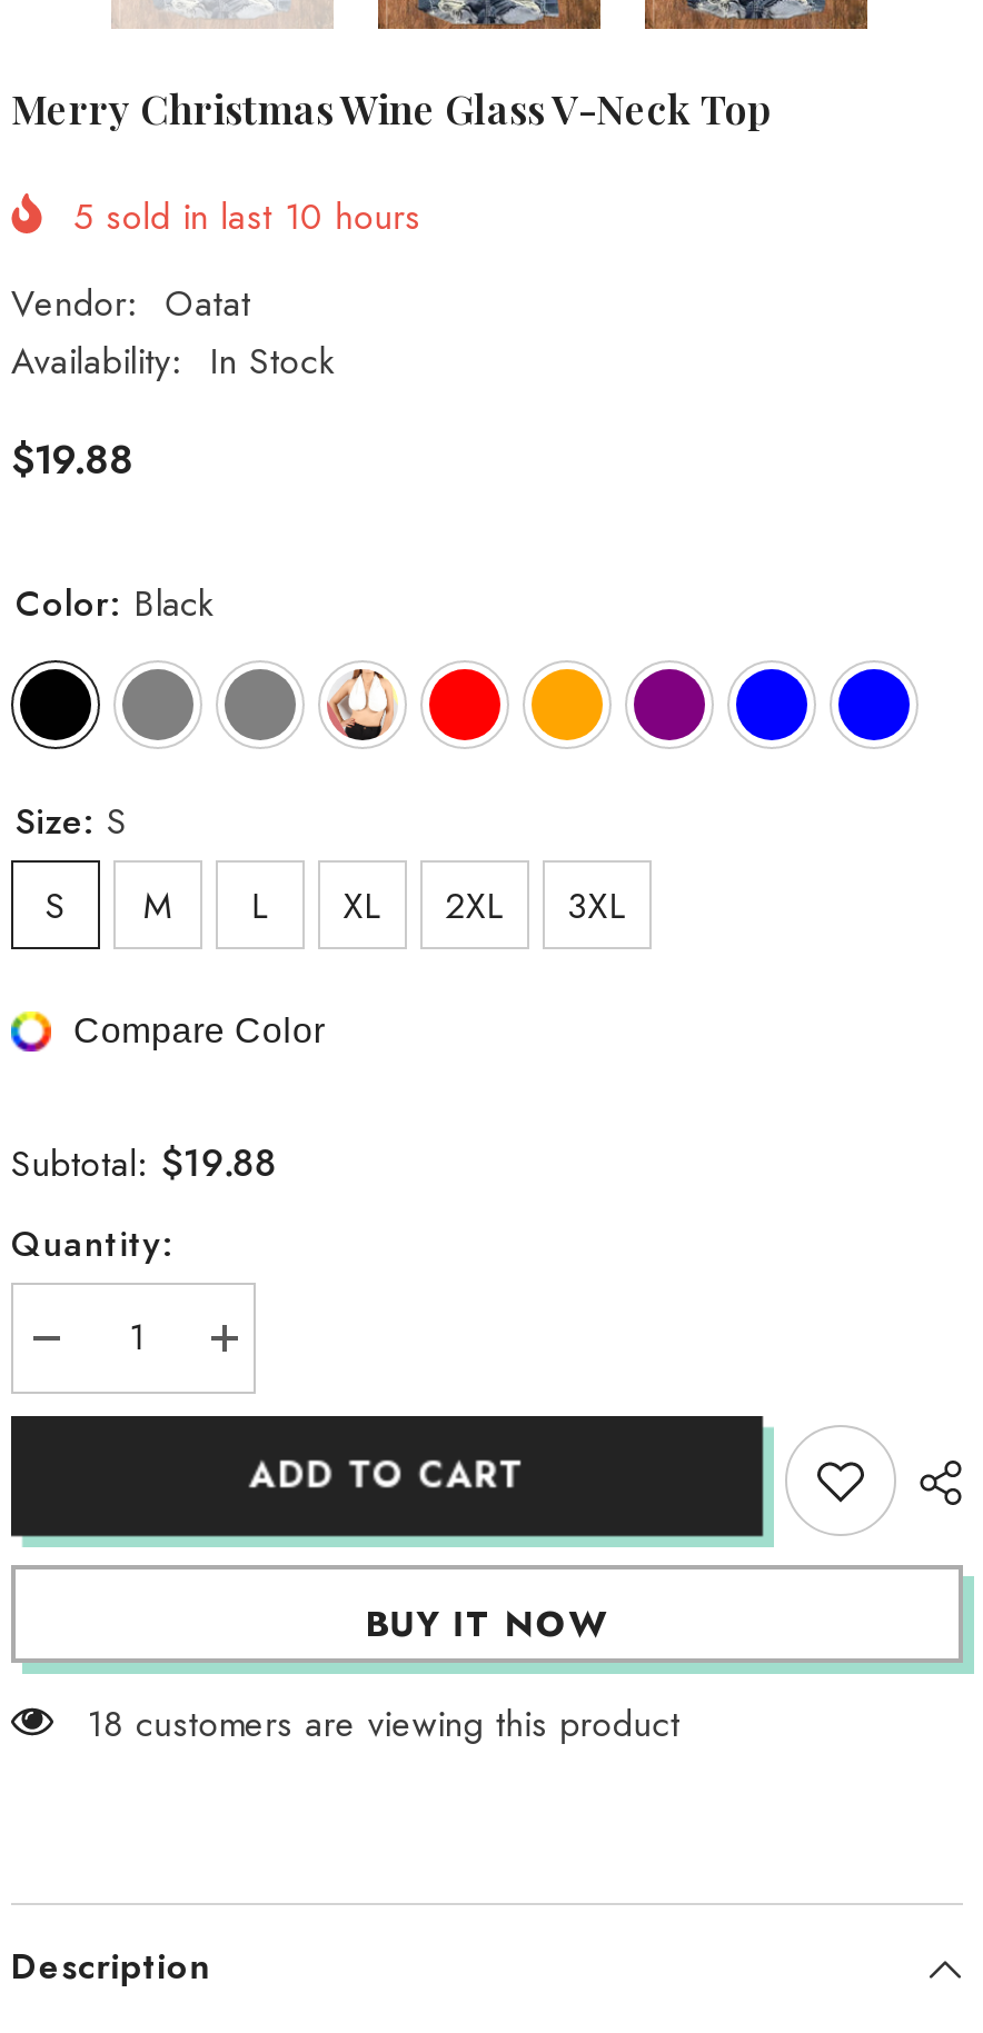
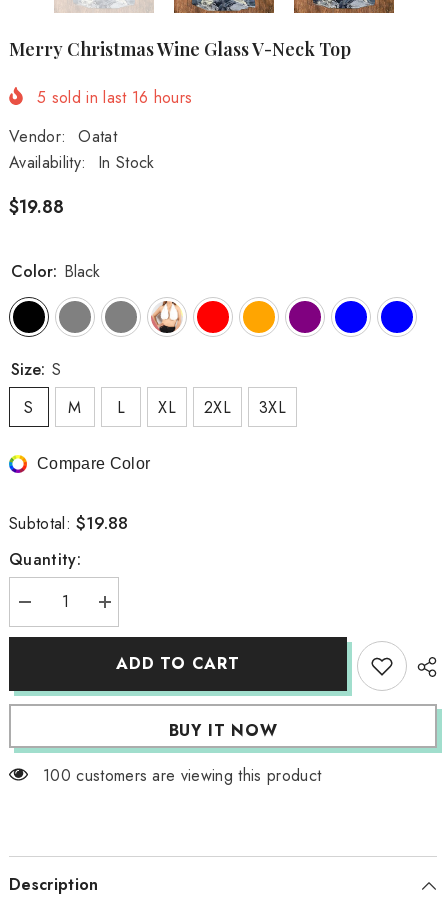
- 5 sold in last 10 hours
+ 5 sold in last 16 hours

- 18 customers are viewing this product
+ 100 customers are viewing this product
